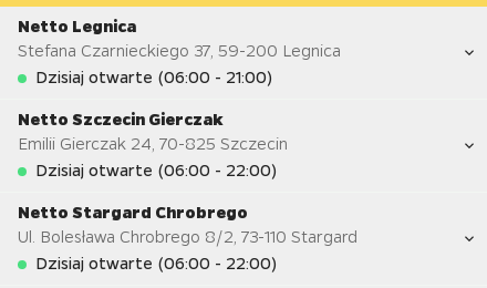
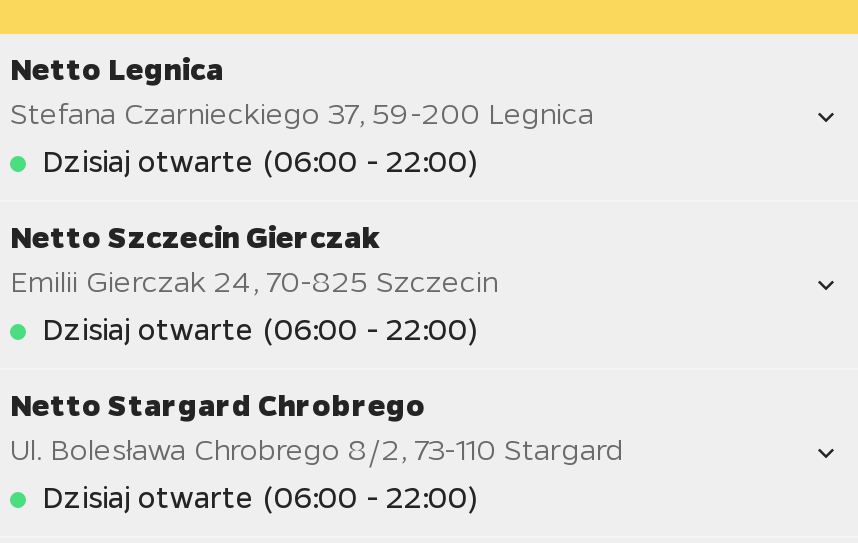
- Dzisiaj otwarte (06:00 - 21:00)
+ Dzisiaj otwarte (06:00 - 22:00)
